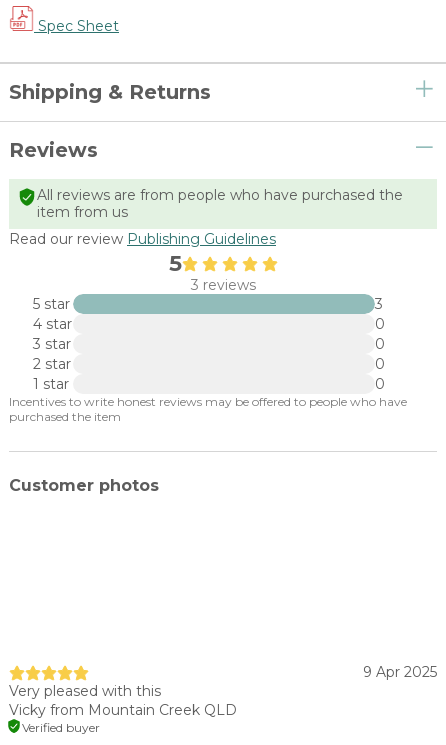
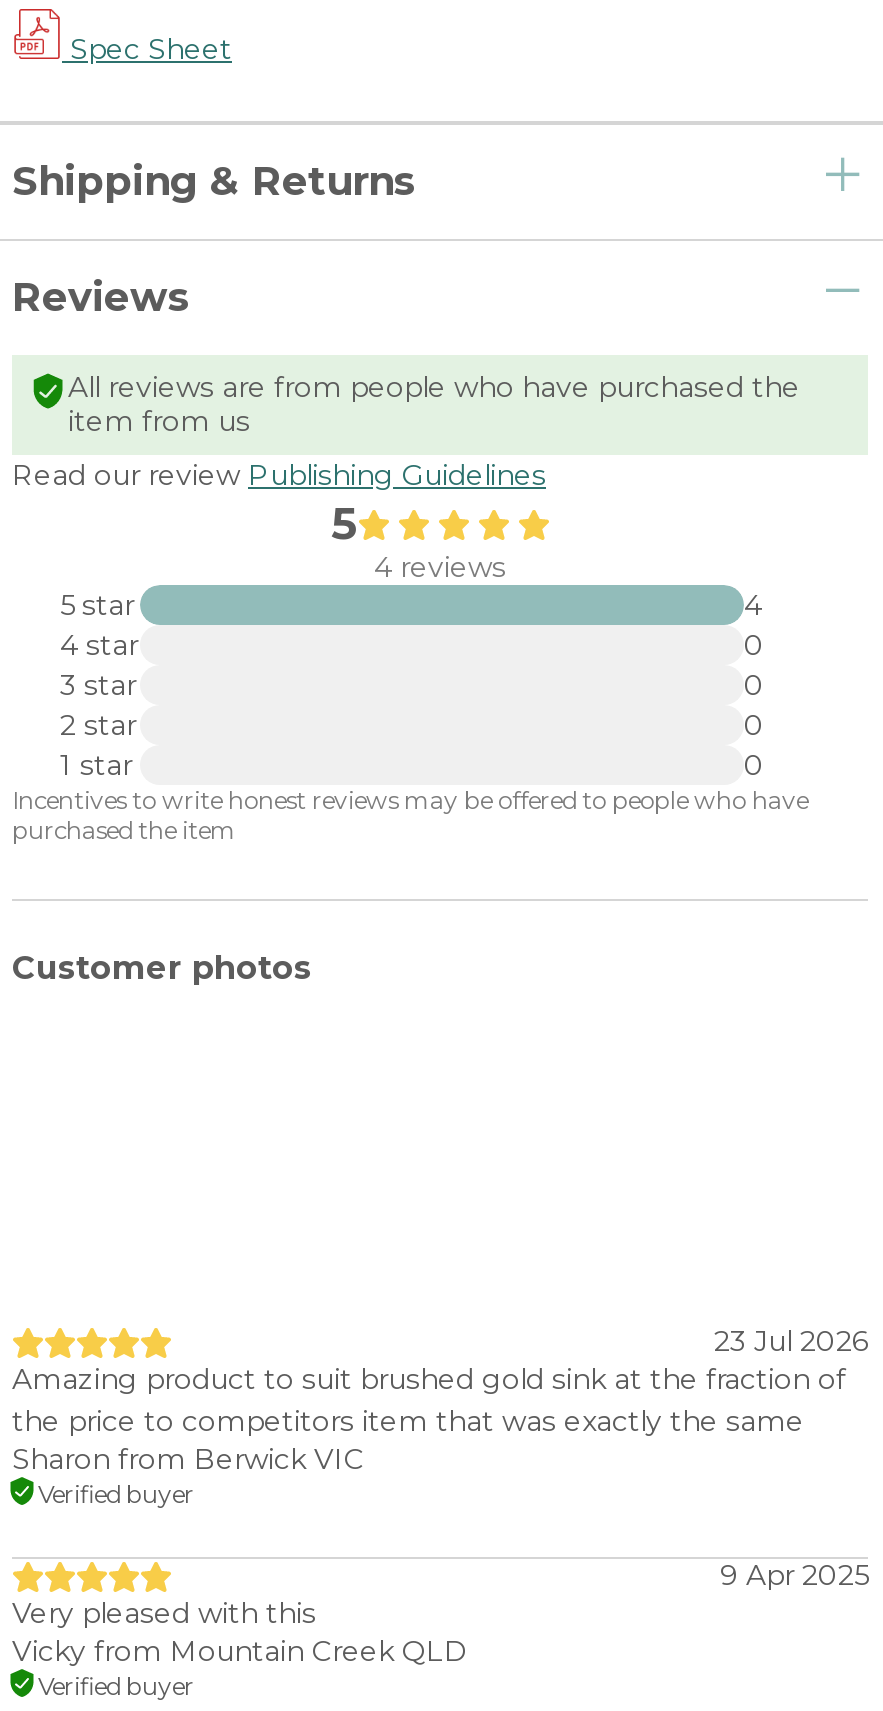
- 3 reviews
+ 4 reviews

- 3
+ 4

+ 23 Jul 2026
+ Amazing product to suit brushed gold sink at the fraction of
+ the price to competitors item that was exactly the same
+ Sharon from Berwick VIC
+ Verified buyer
